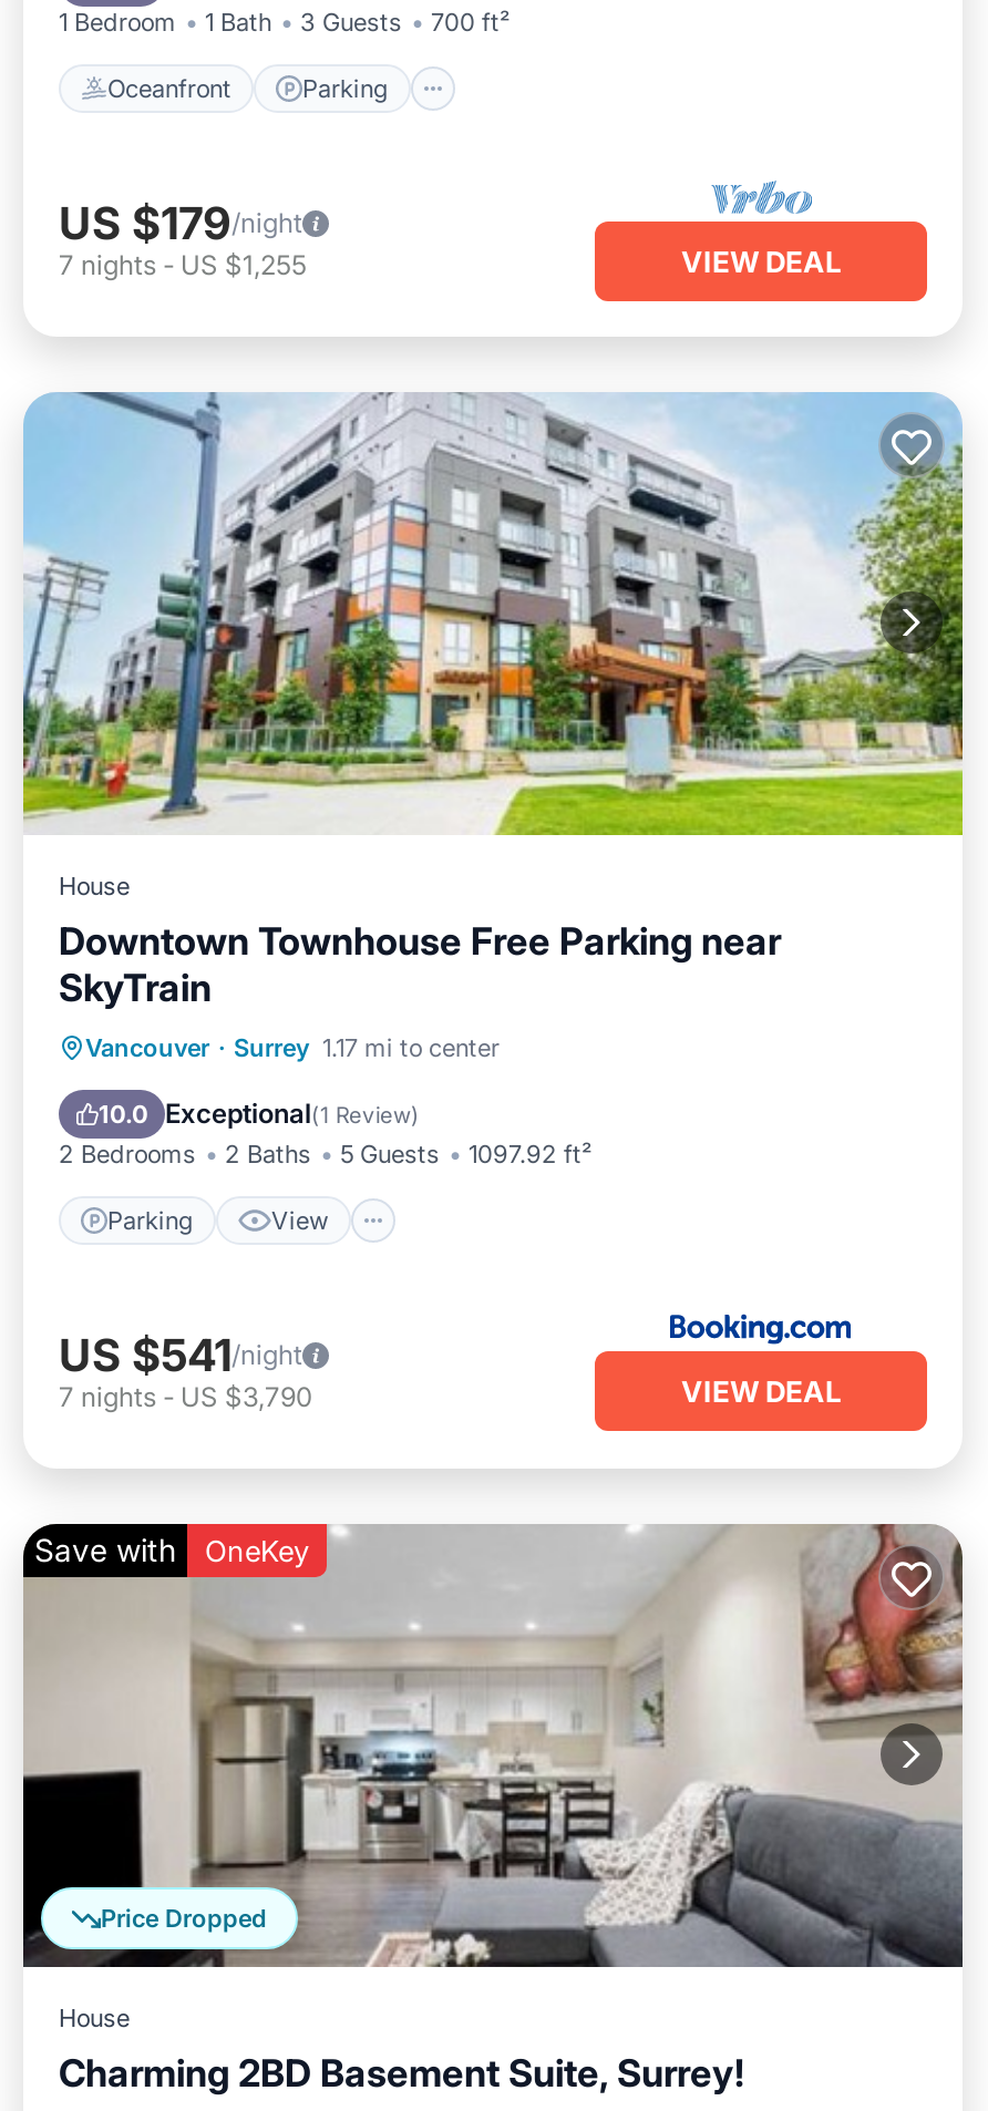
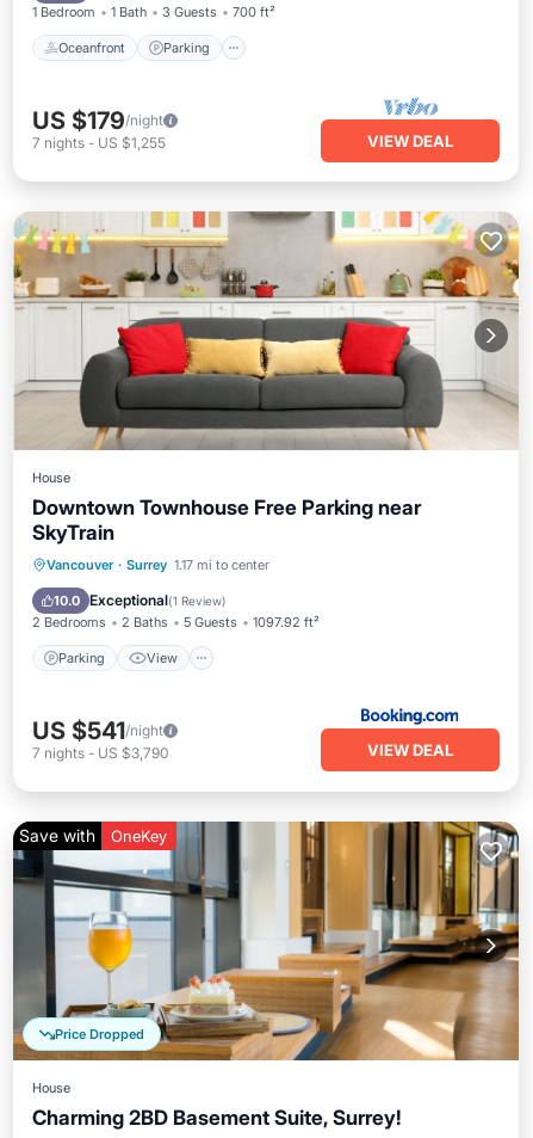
- [image]
+ [image]

- [image]
+ [image]
